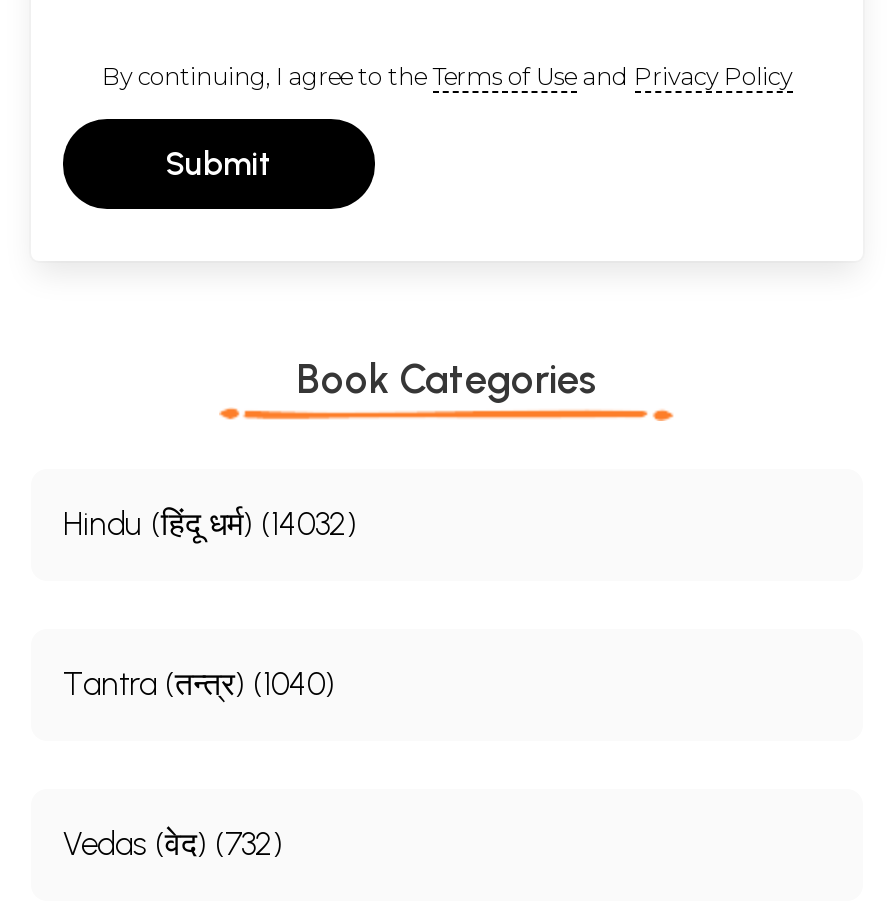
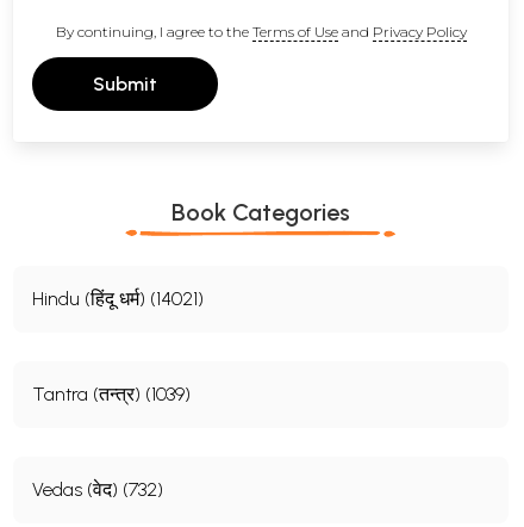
- Hindu (हिंदू धर्म) (14032)
+ Hindu (हिंदू धर्म) (14021)

- Tantra (तन्त्र) (1040)
+ Tantra (तन्त्र) (1039)
